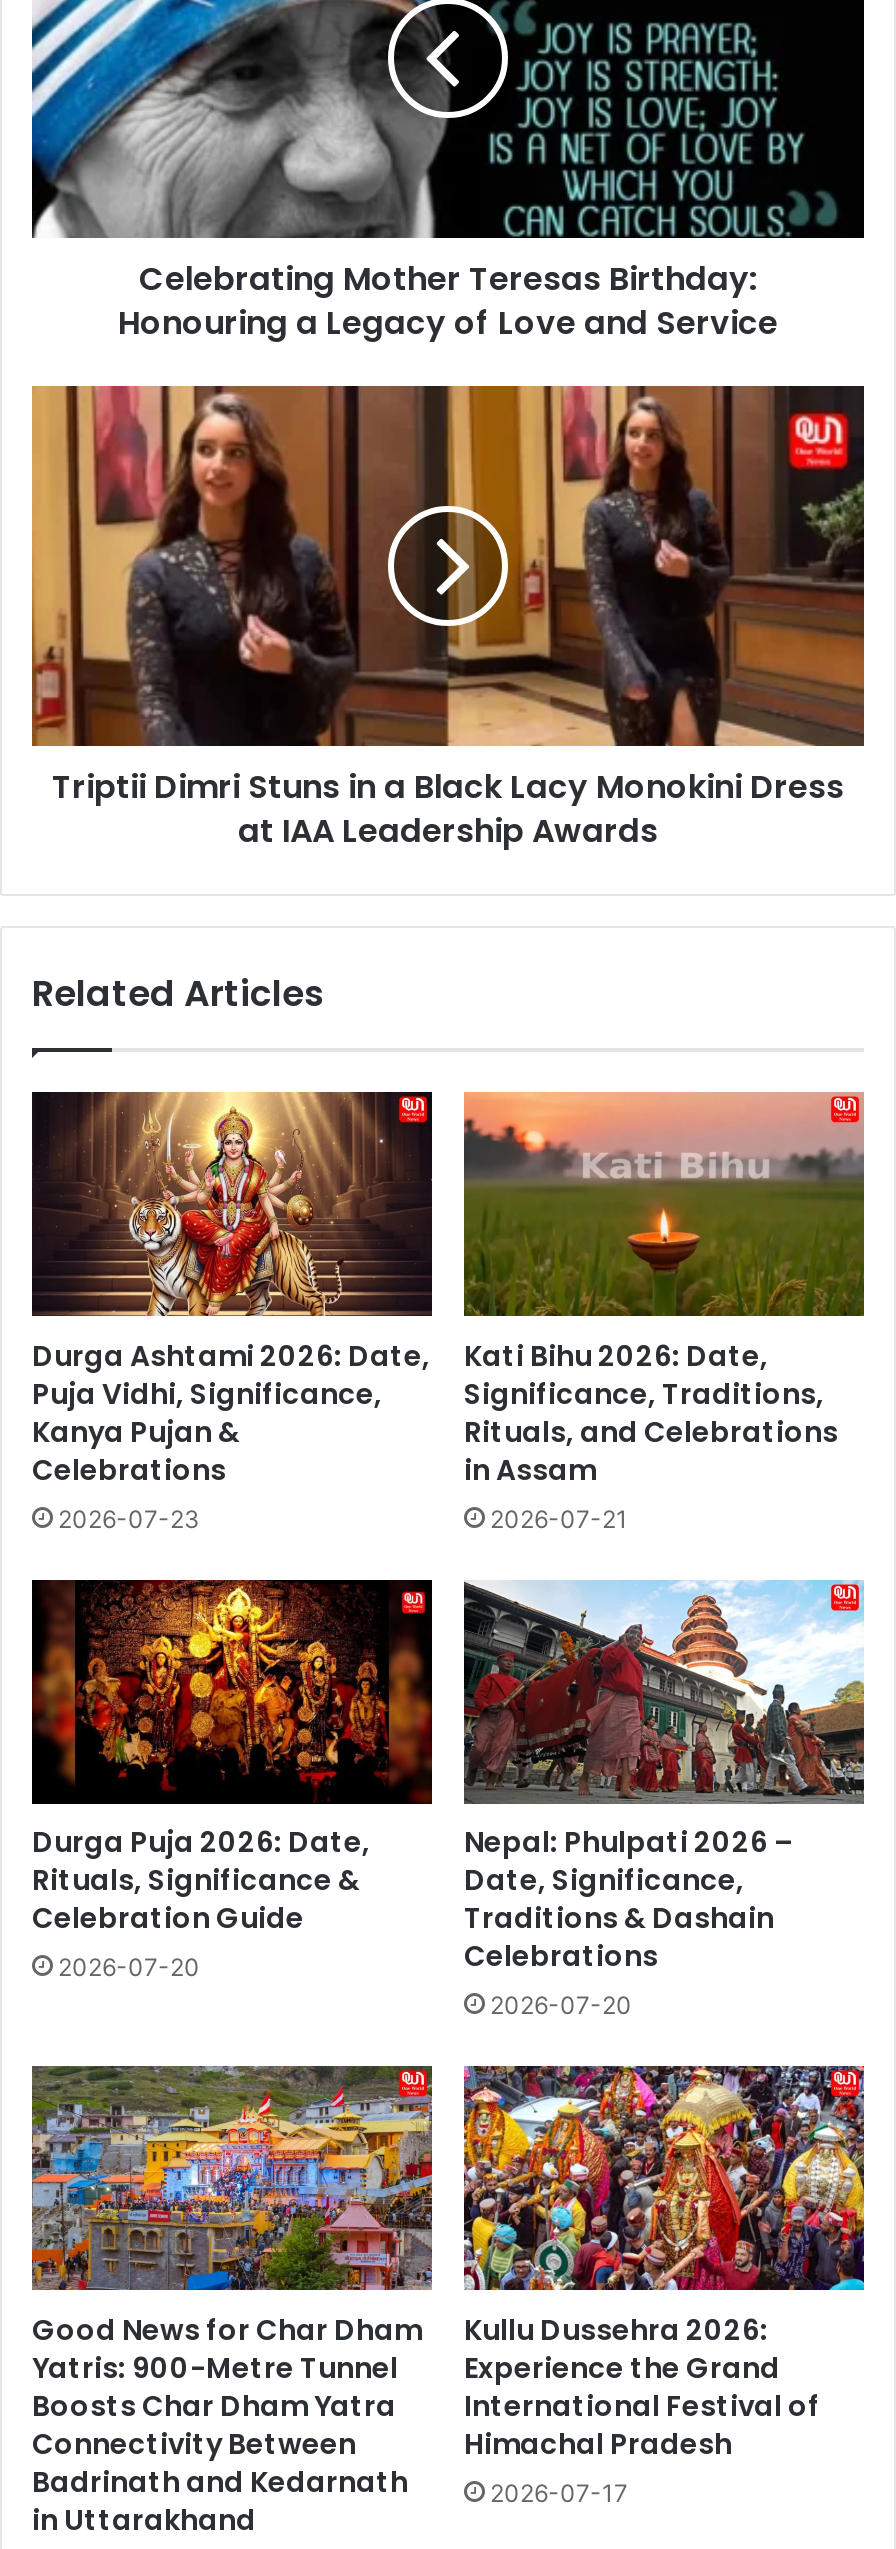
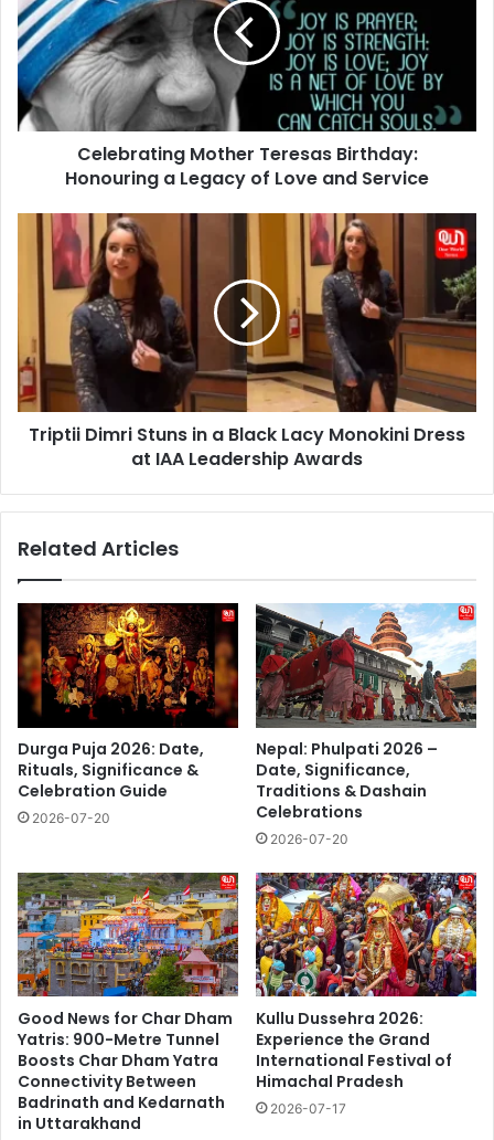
- [image]
- Durga Ashtami 2026: Date,
- Puja Vidhi, Significance,
- Kanya Pujan &
- Celebrations
- 2026-07-23

- [image]
- Kati Bihu 2026: Date,
- Significance, Traditions,
- Rituals, and Celebrations
- in Assam
- 2026-07-21
